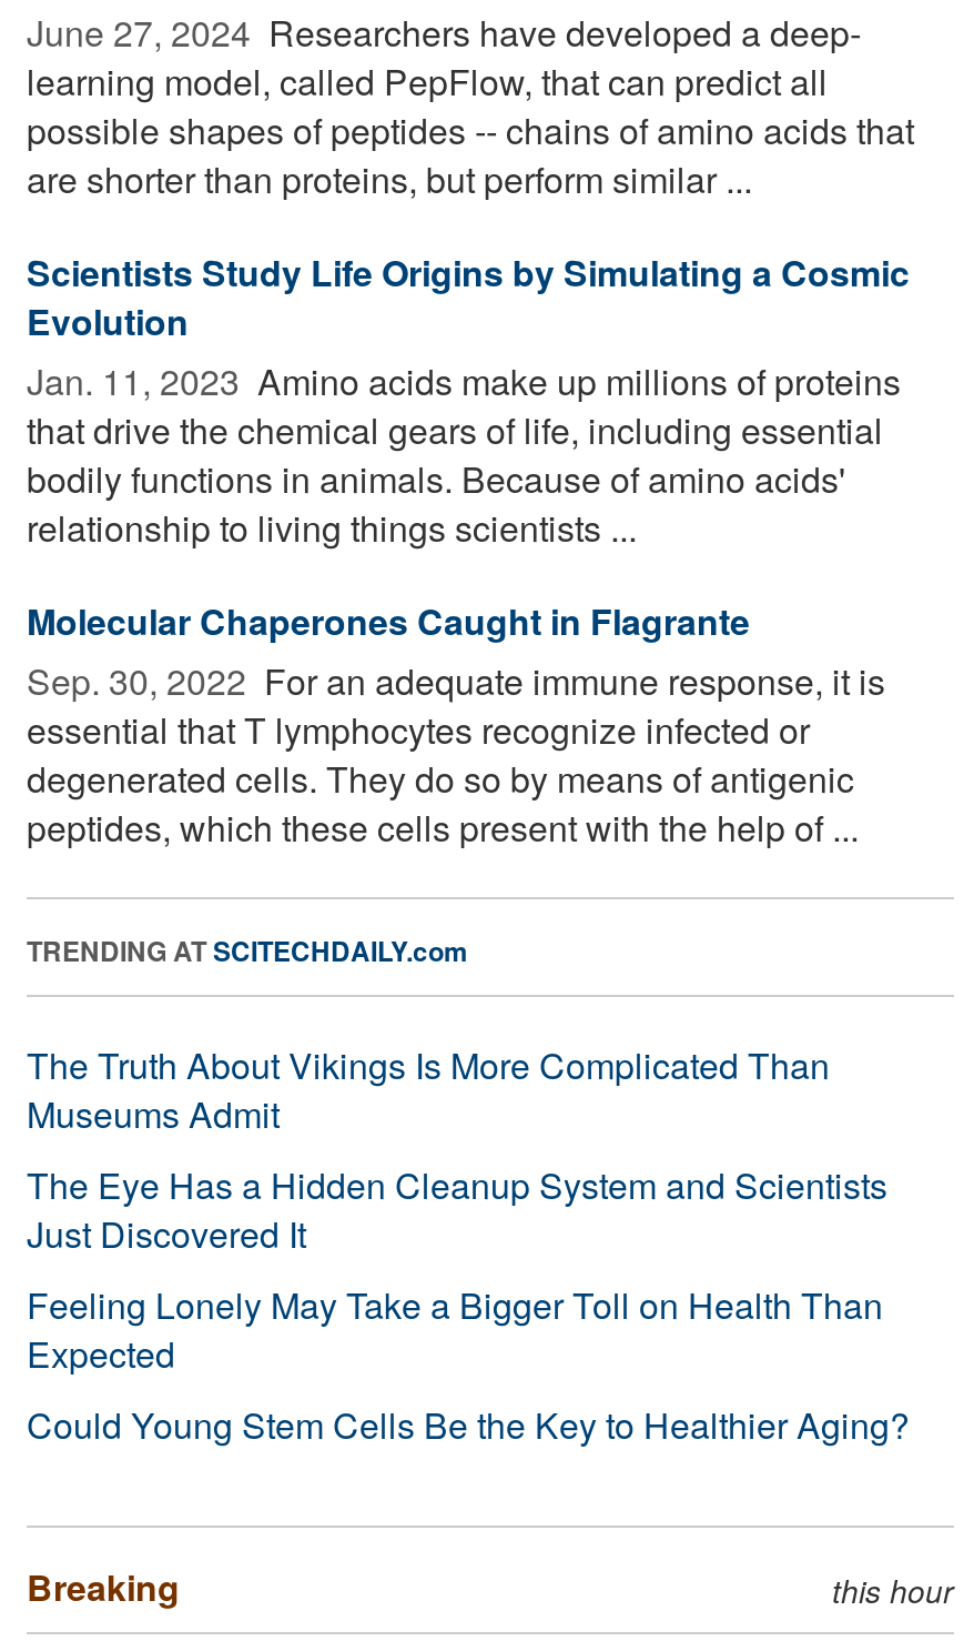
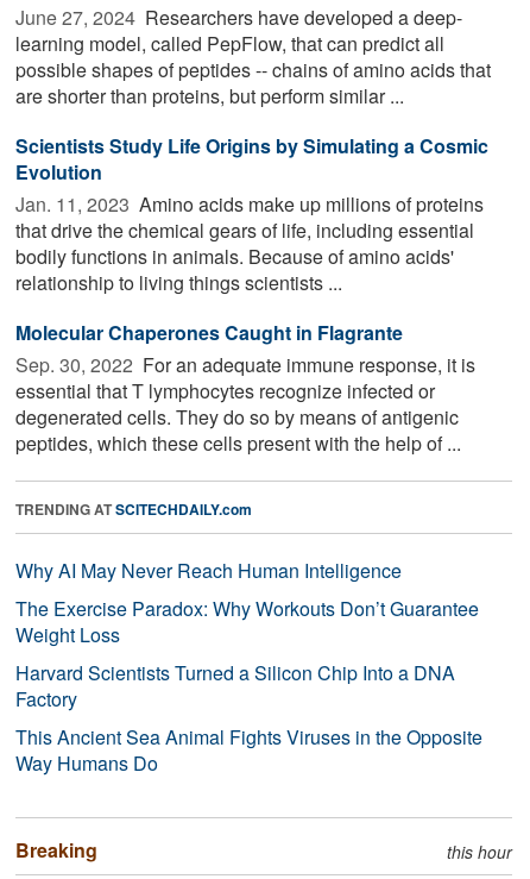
- The Truth About Vikings Is More Complicated Than
- Museums Admit
- The Eye Has a Hidden Cleanup System and Scientists
- Just Discovered It
- Feeling Lonely May Take a Bigger Toll on Health Than
- Expected
- Could Young Stem Cells Be the Key to Healthier Aging?
+ Why AI May Never Reach Human Intelligence
+ The Exercise Paradox: Why Workouts Don’t Guarantee
+ Weight Loss
+ Harvard Scientists Turned a Silicon Chip Into a DNA
+ Factory
+ This Ancient Sea Animal Fights Viruses in the Opposite
+ Way Humans Do
